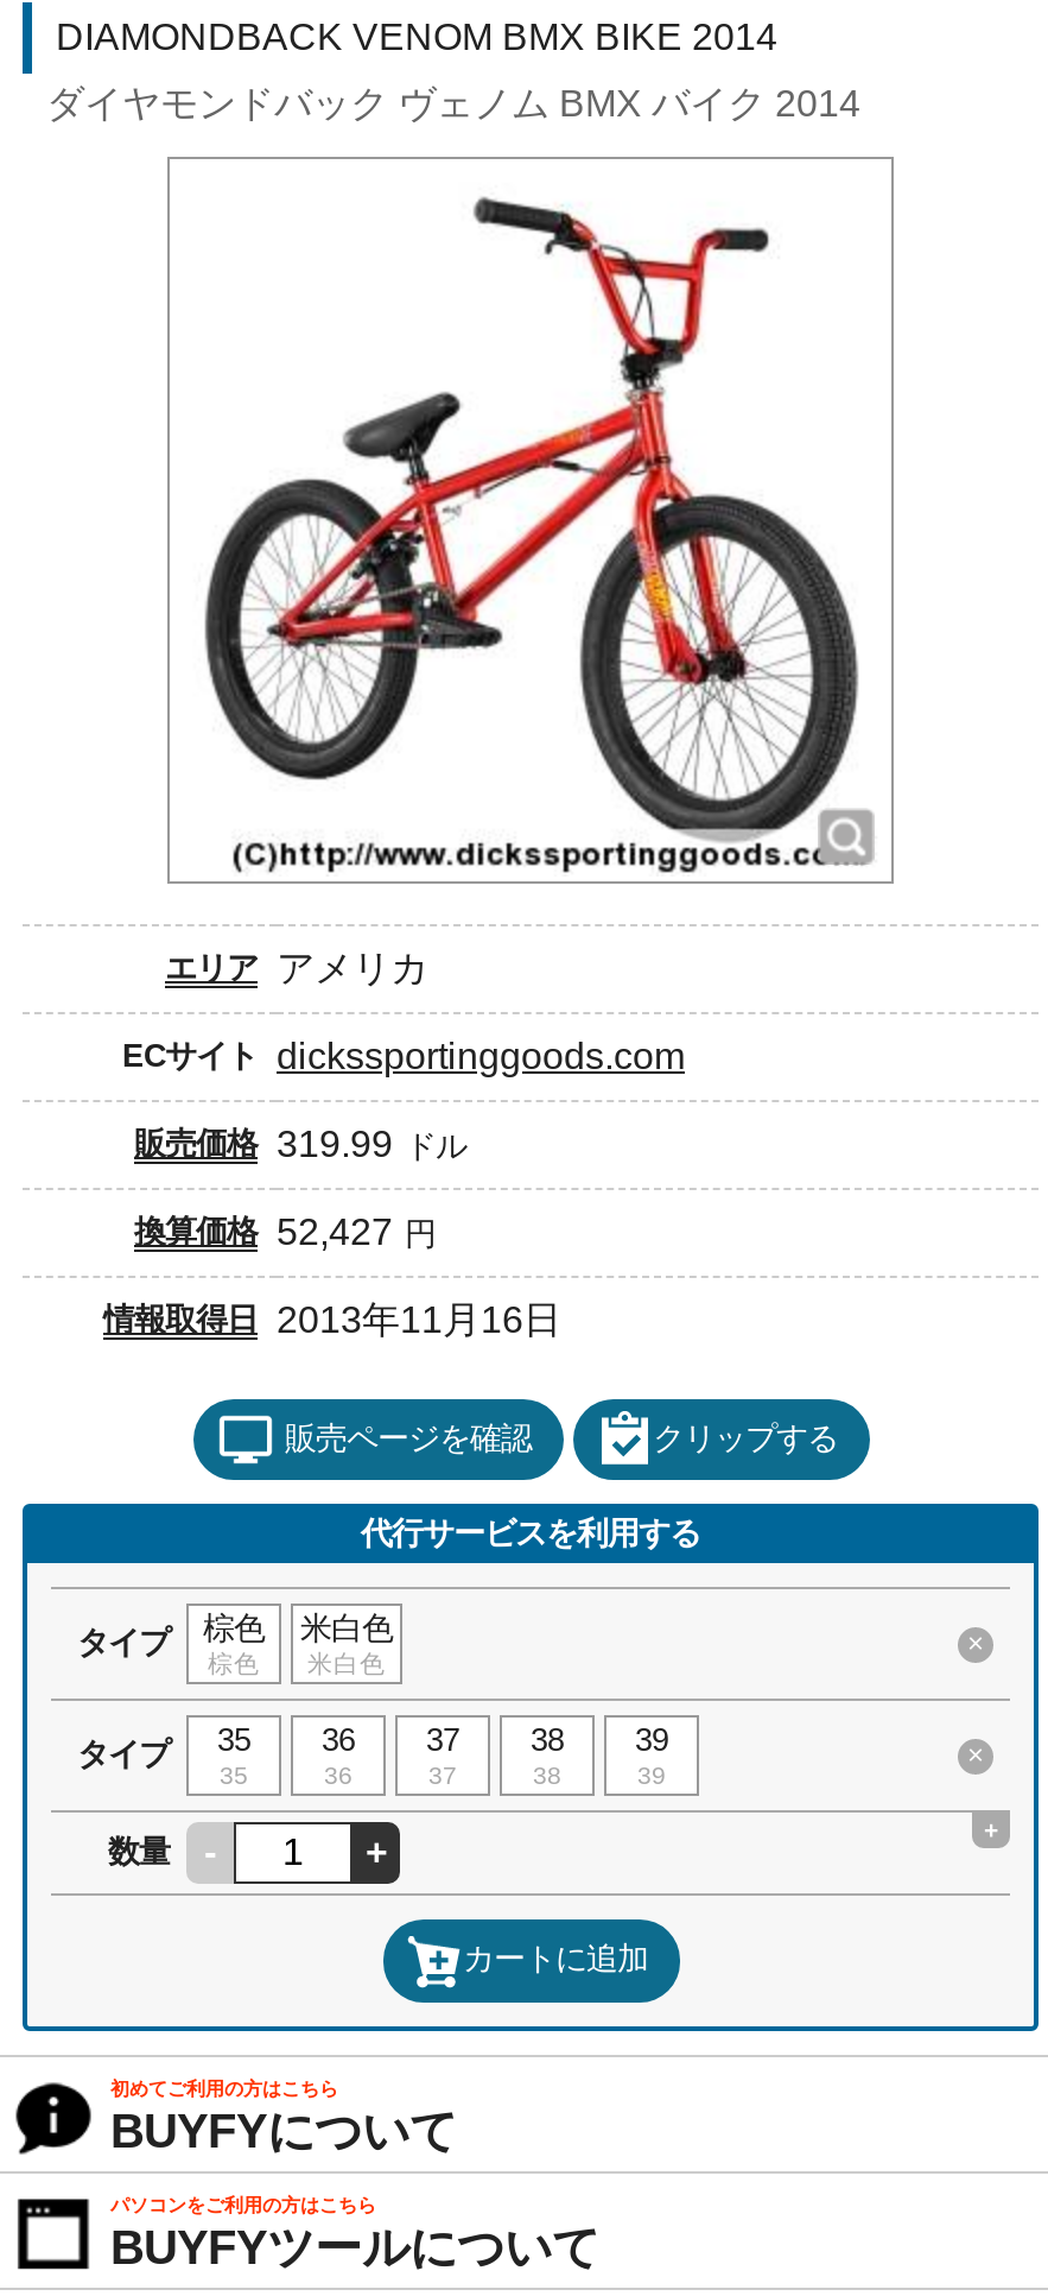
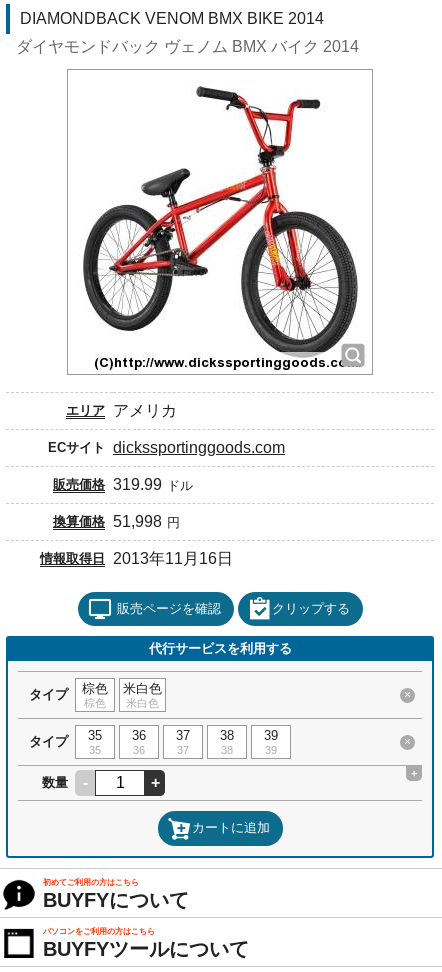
- 換算価格 52,427 円
+ 換算価格 51,998 円
